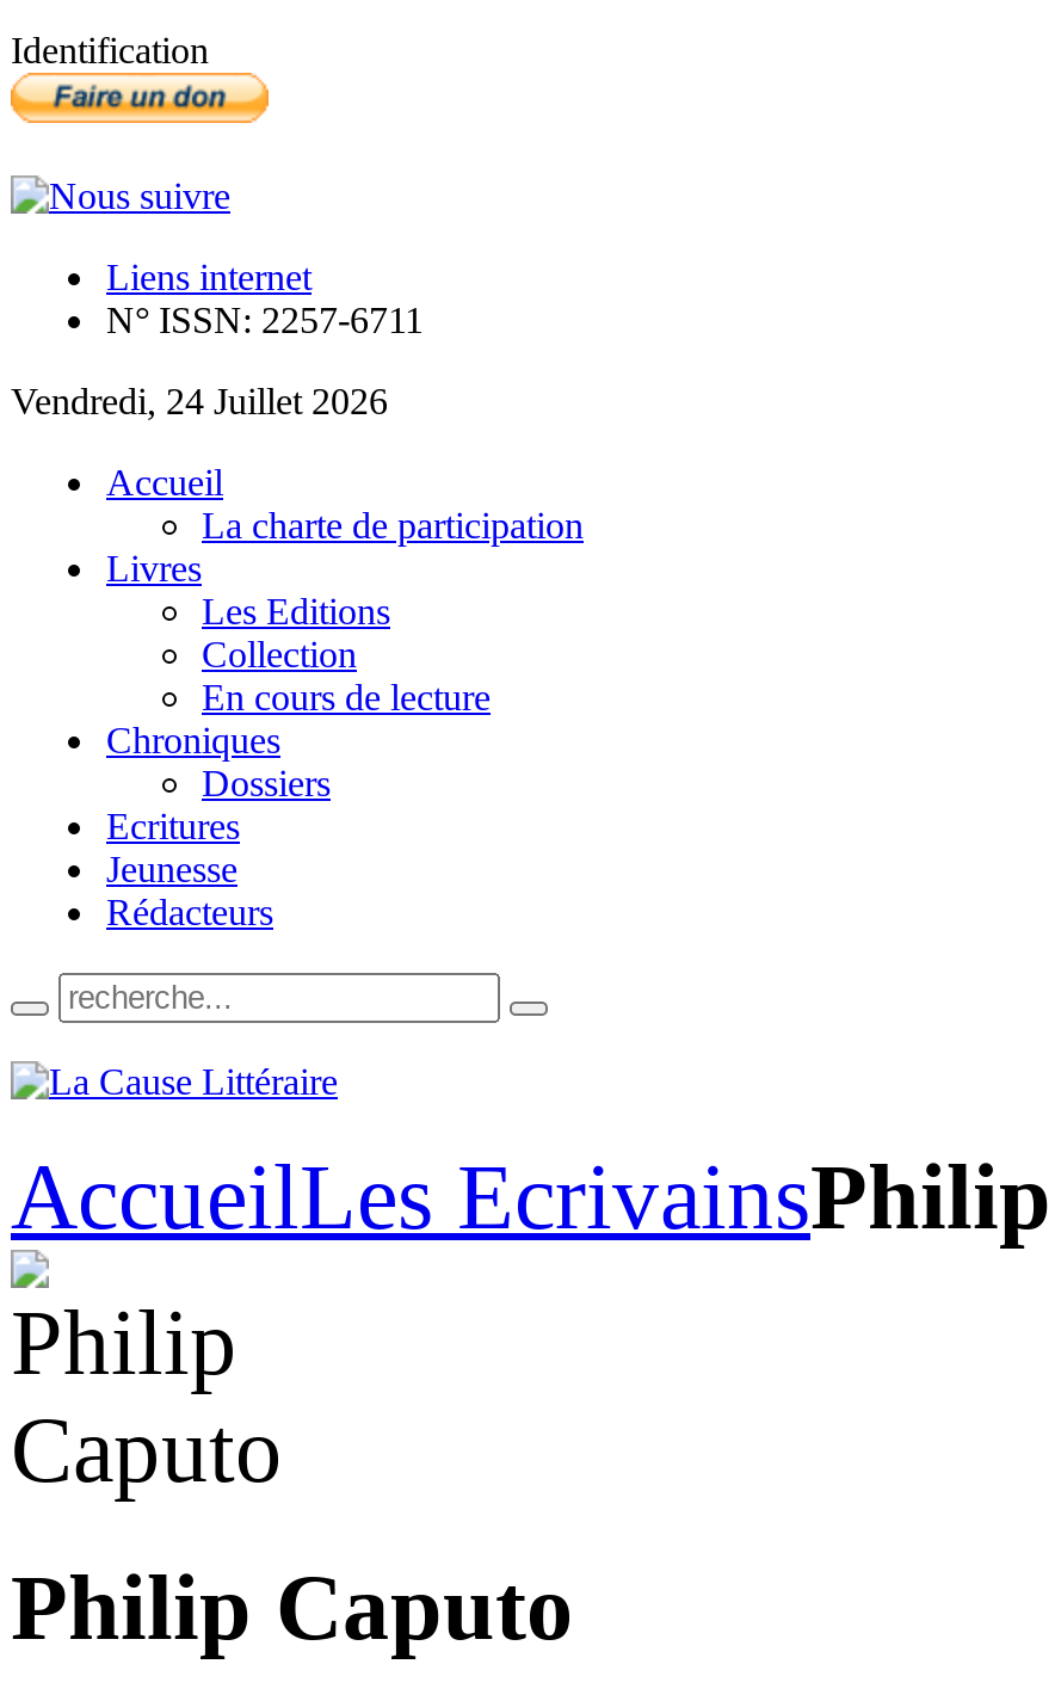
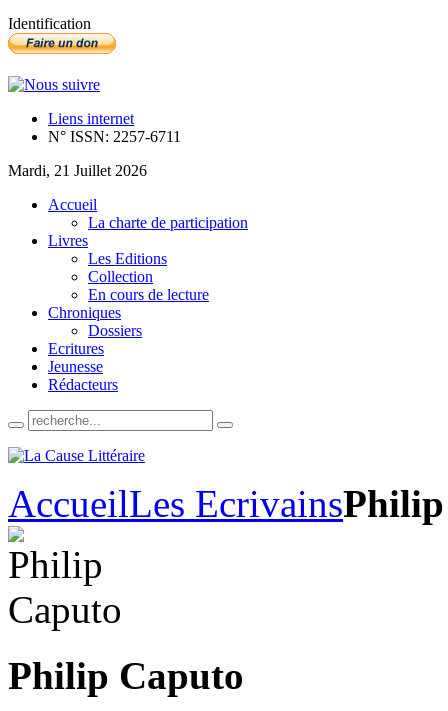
- Vendredi, 24 Juillet 2026
+ Mardi, 21 Juillet 2026
